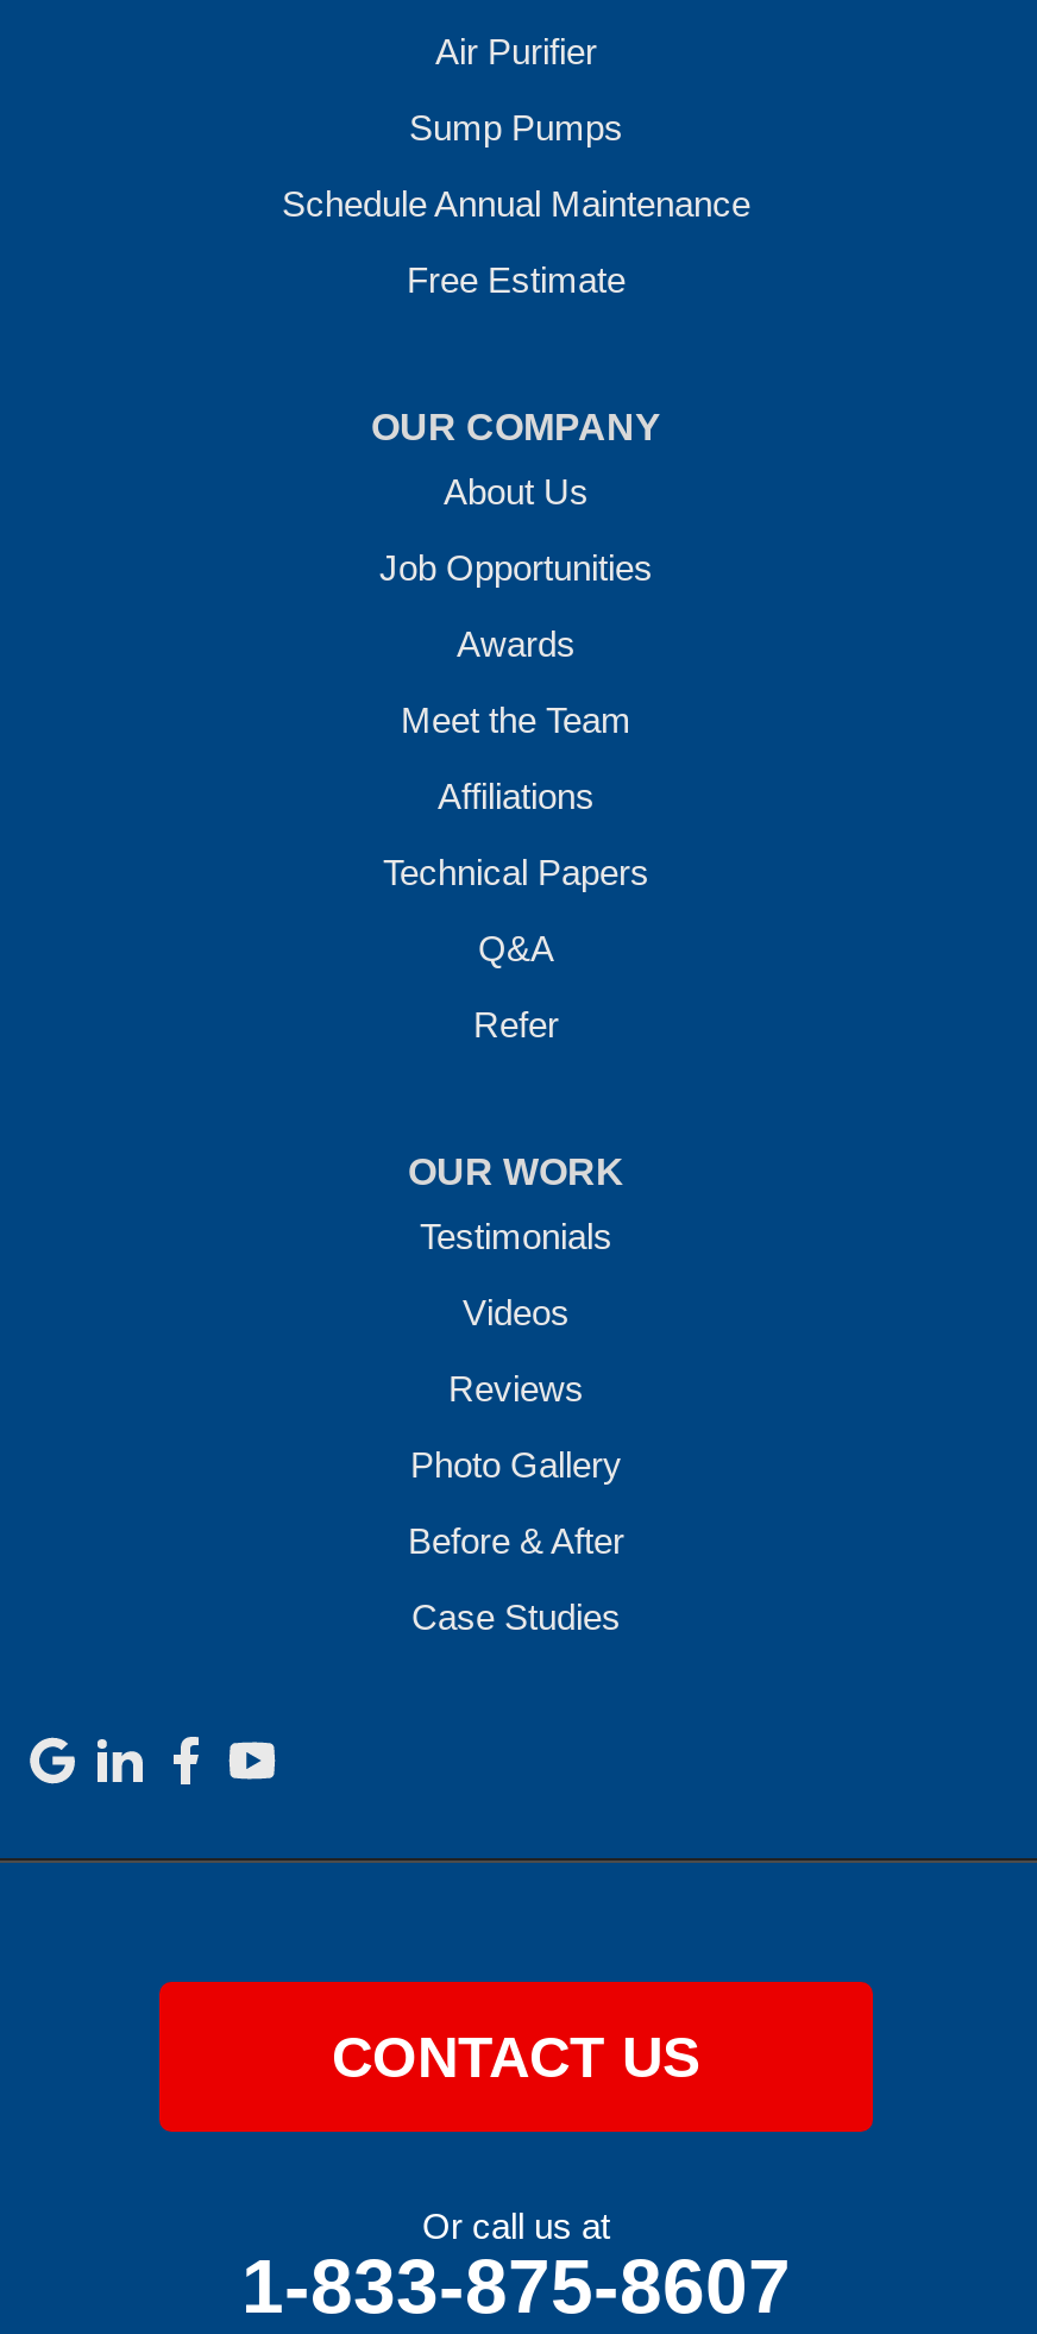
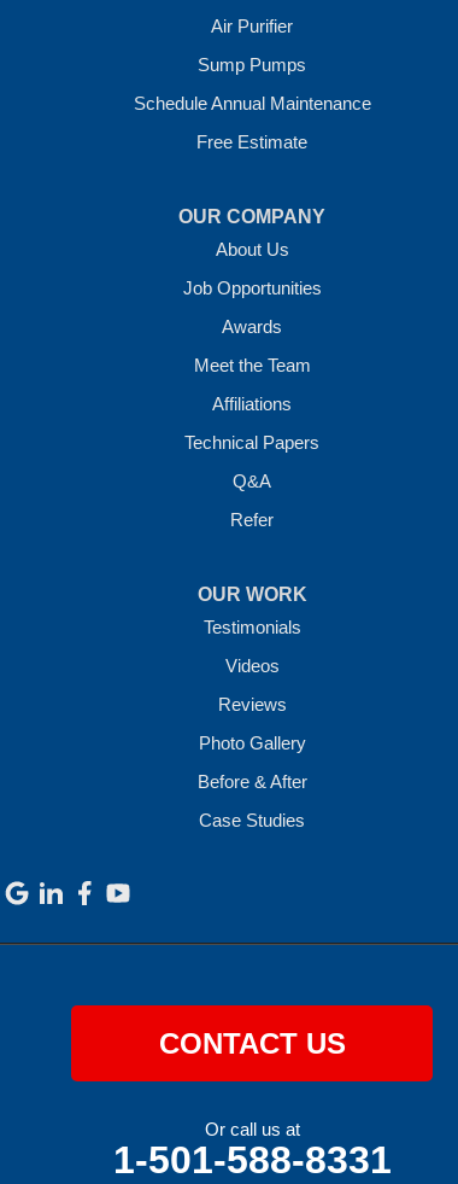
- 1-833-875-8607
+ 1-501-588-8331
